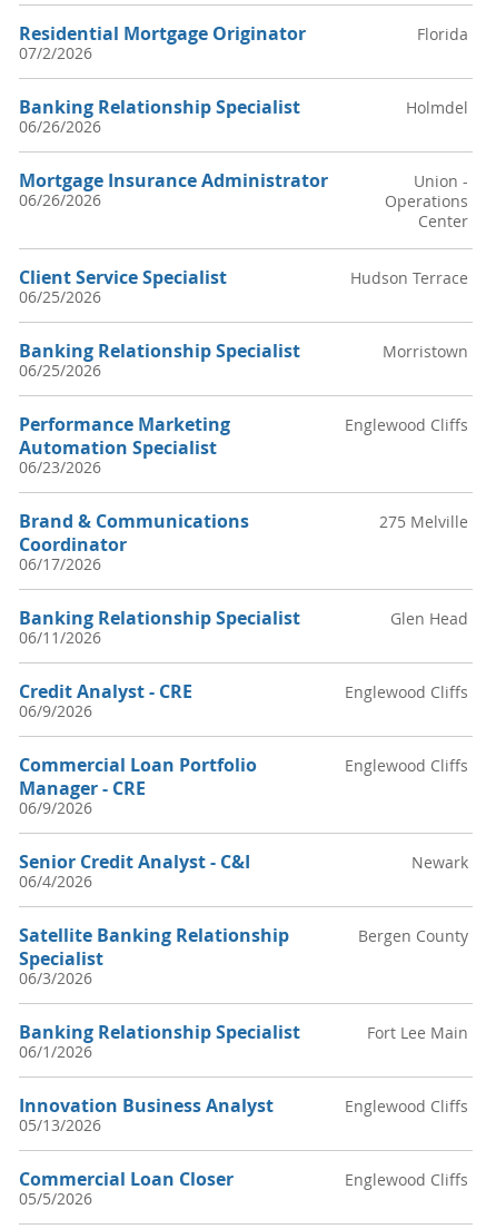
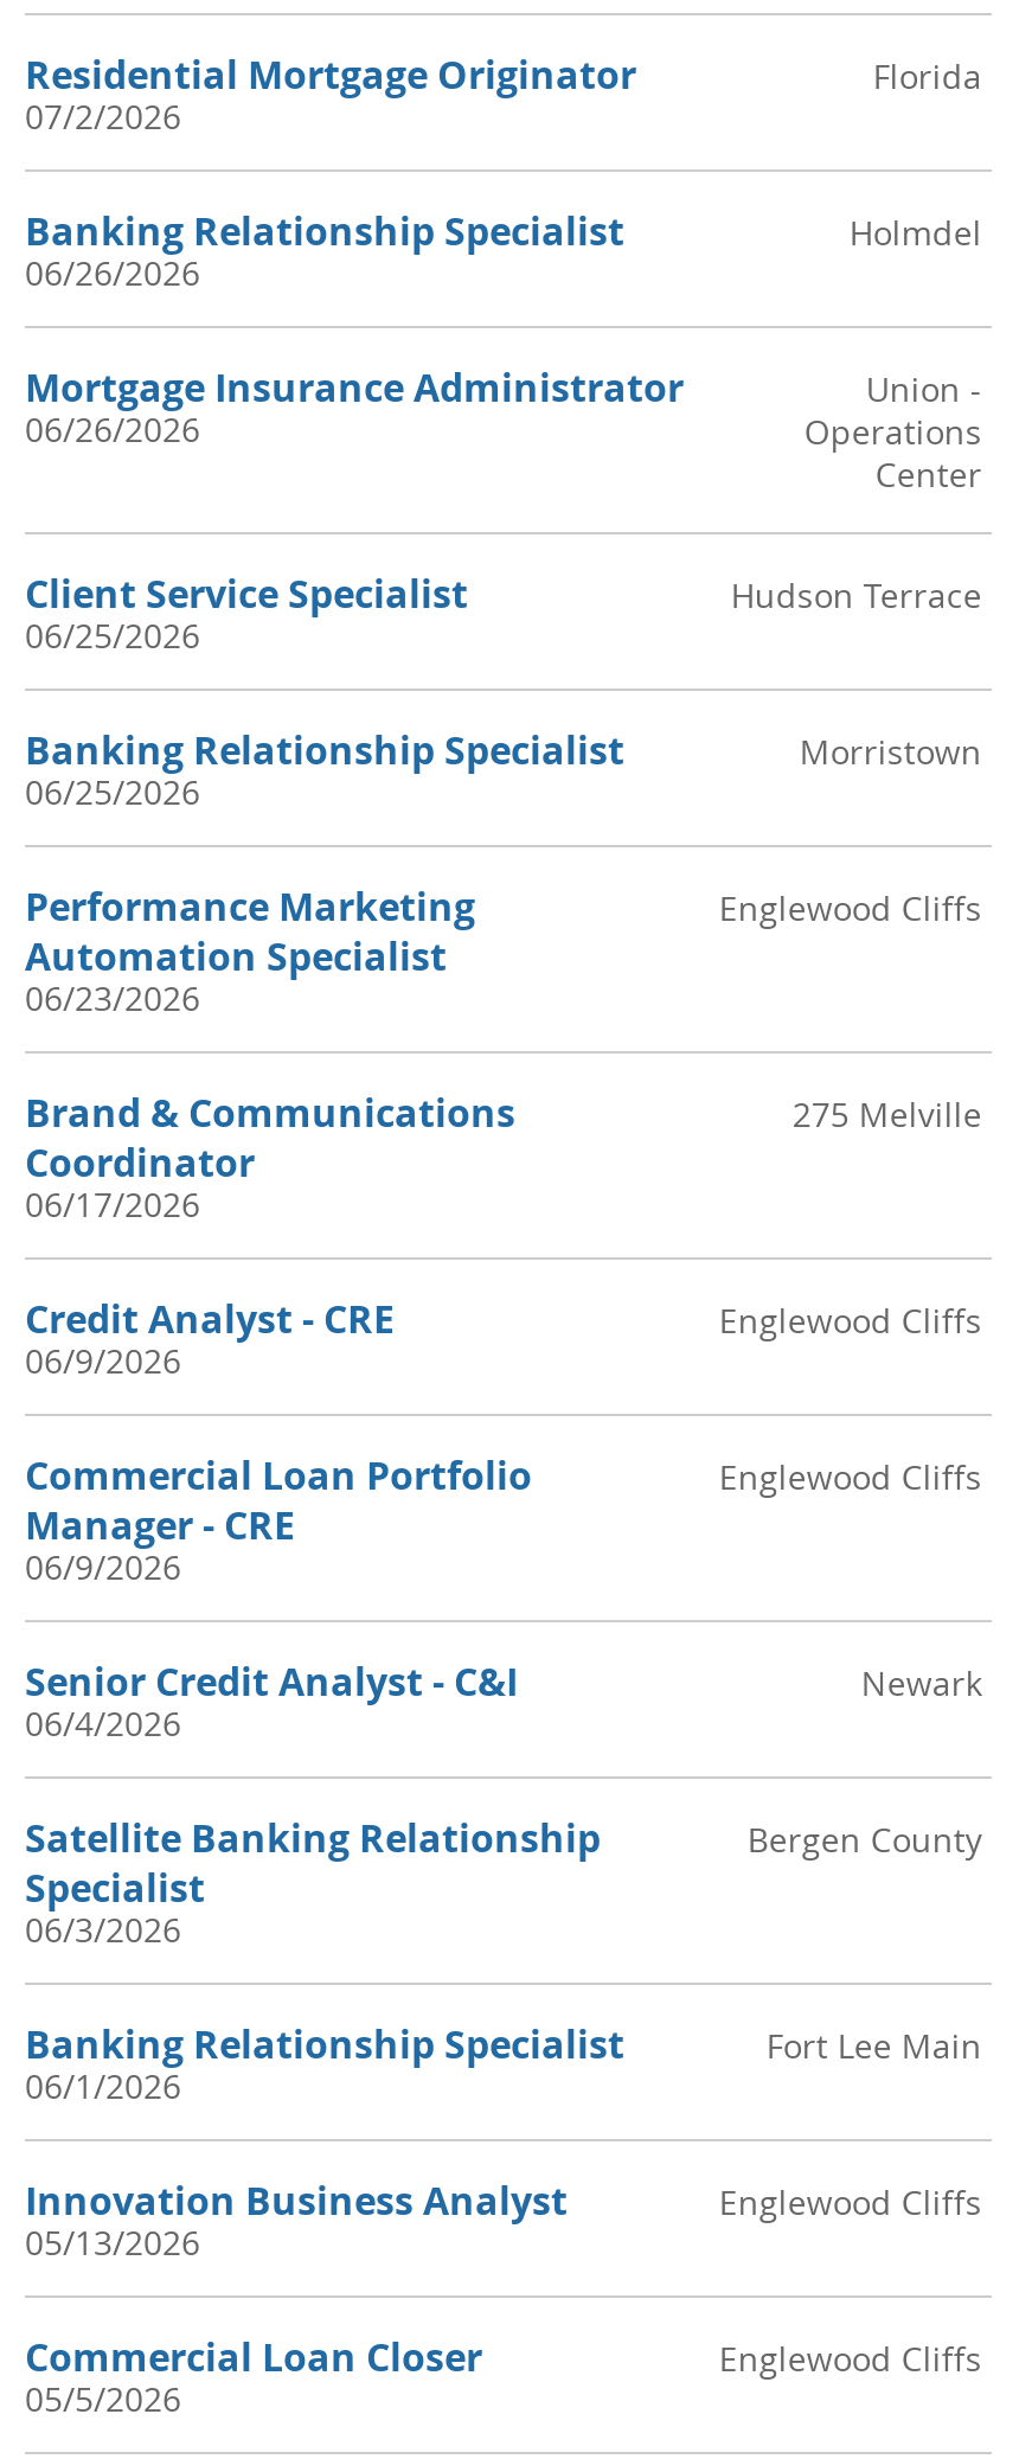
- Banking Relationship Specialist
- 06/11/2026

- Glen Head
